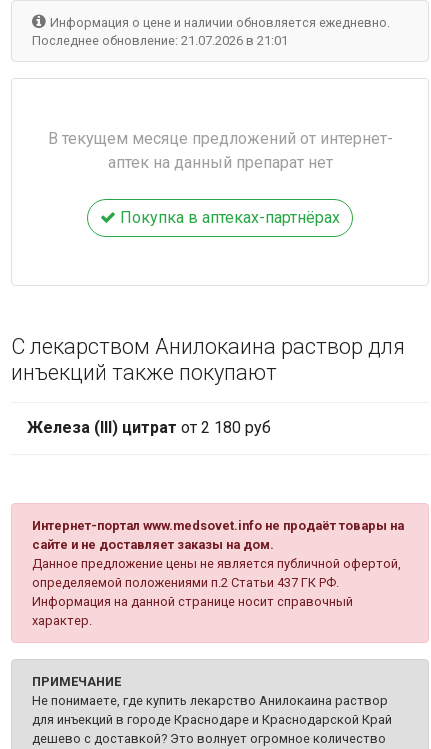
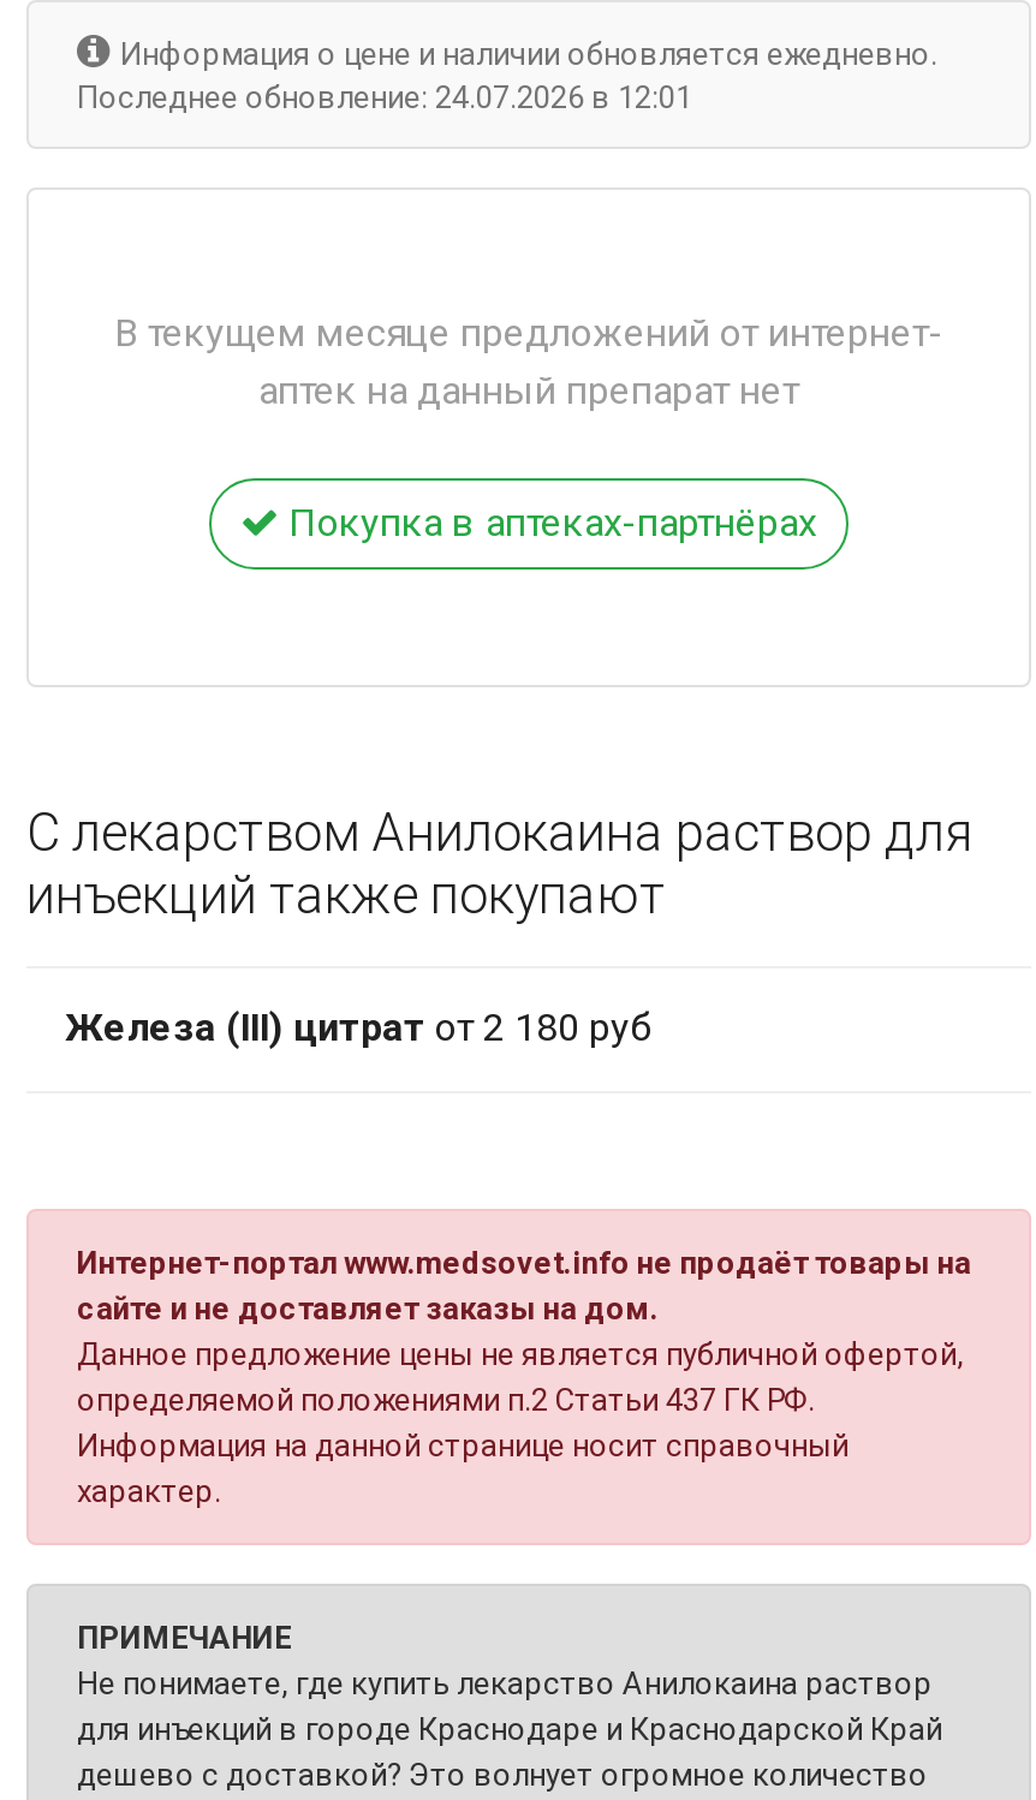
- Последнее обновление: 21.07.2026 в 21:01
+ Последнее обновление: 24.07.2026 в 12:01
